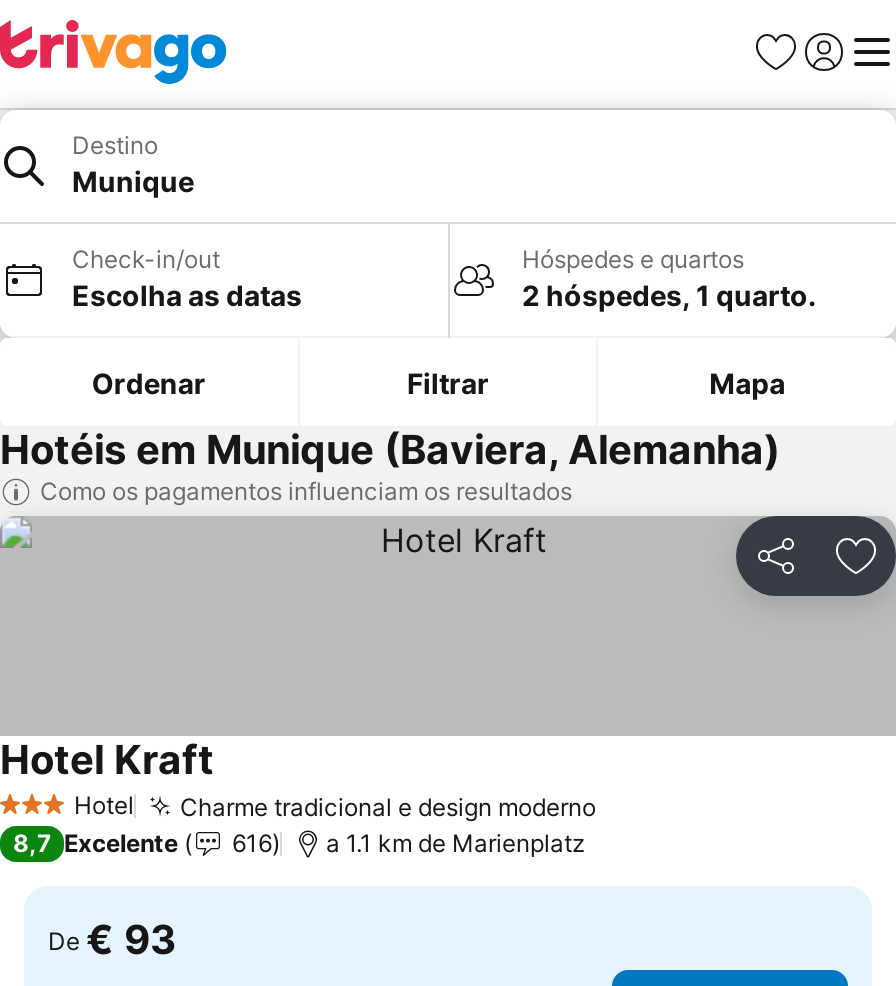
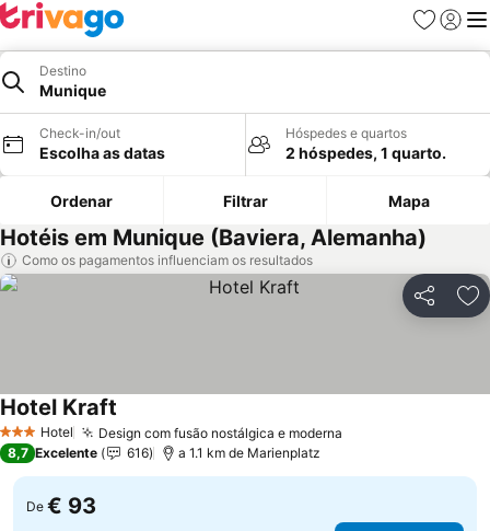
- Charme tradicional e design moderno
+ Design com fusão nostálgica e moderna
